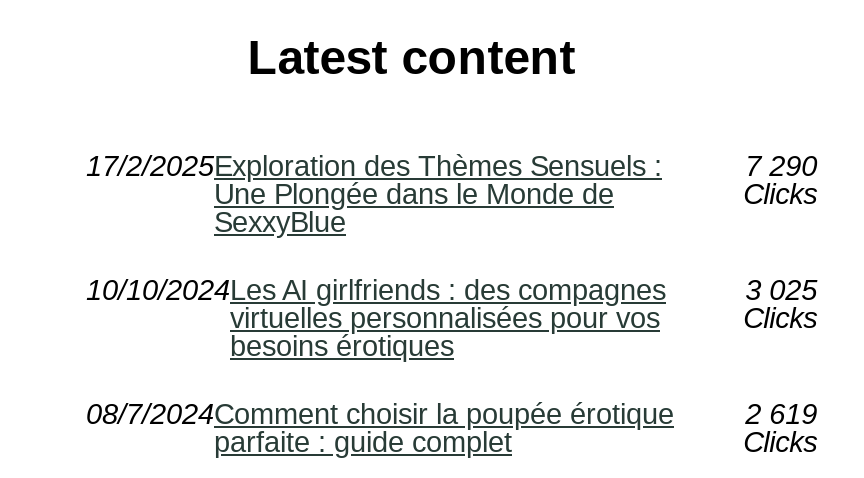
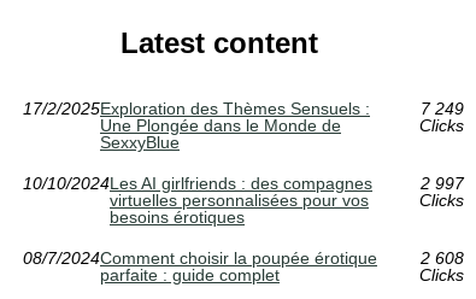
- 7 290
+ 7 249

- 3 025
+ 2 997

- 2 619
+ 2 608
